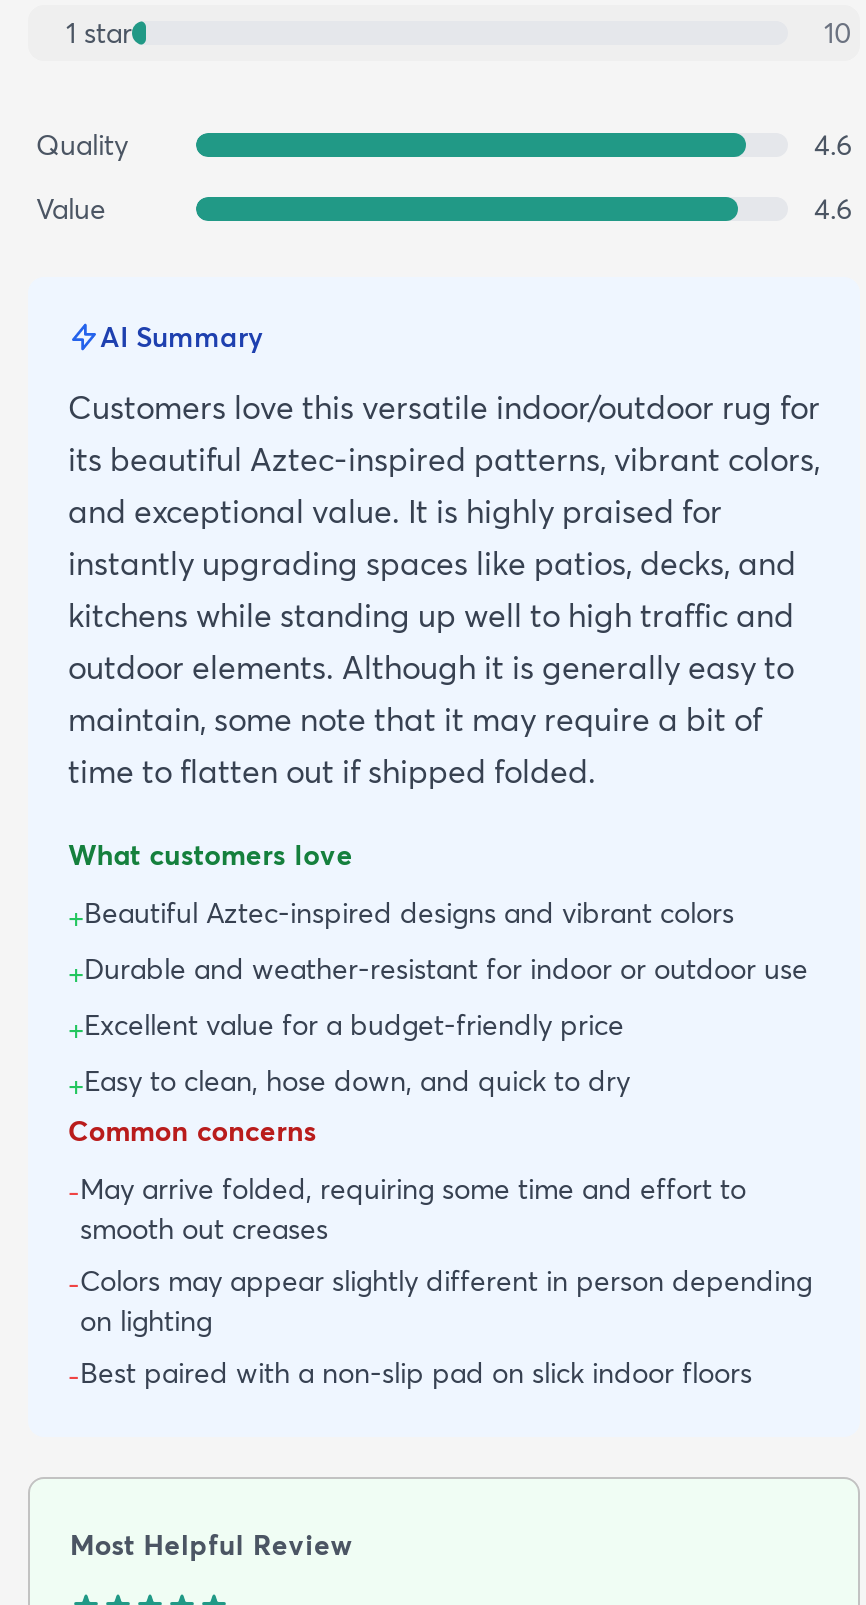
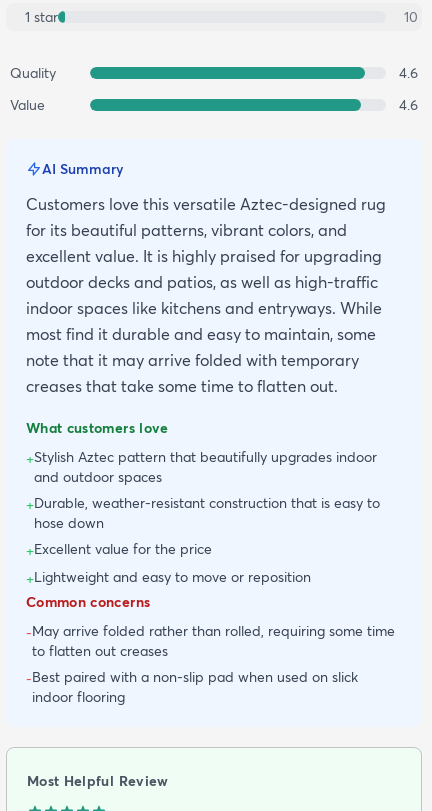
- Customers love this versatile indoor/outdoor rug for
- its beautiful Aztec-inspired patterns, vibrant colors,
- and exceptional value. It is highly praised for
- instantly upgrading spaces like patios, decks, and
- kitchens while standing up well to high traffic and
- outdoor elements. Although it is generally easy to
- maintain, some note that it may require a bit of
- time to flatten out if shipped folded.
+ Customers love this versatile Aztec-designed rug
+ for its beautiful patterns, vibrant colors, and
+ excellent value. It is highly praised for upgrading
+ outdoor decks and patios, as well as high-traffic
+ indoor spaces like kitchens and entryways. While
+ most find it durable and easy to maintain, some
+ note that it may arrive folded with temporary
+ creases that take some time to flatten out.

- +Beautiful Aztec-inspired designs and vibrant colors
- +Durable and weather-resistant for indoor or outdoor use
- +Excellent value for a budget-friendly price
- +Easy to clean, hose down, and quick to dry
+ +Stylish Aztec pattern that beautifully upgrades indoor
+ and outdoor spaces
+ +Durable, weather-resistant construction that is easy to
+ hose down
+ +Excellent value for the price
+ +Lightweight and easy to move or reposition

moved down: Common concerns

- -May arrive folded, requiring some time and effort to
- smooth out creases
- -Colors may appear slightly different in person depending
- on lighting
- -Best paired with a non-slip pad on slick indoor floors
+ -May arrive folded rather than rolled, requiring some time
+ to flatten out creases
+ -Best paired with a non-slip pad when used on slick
+ indoor flooring
